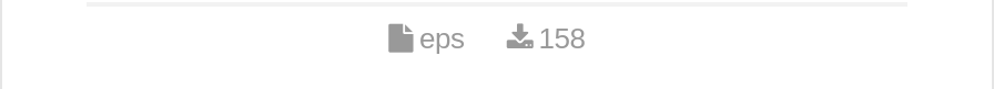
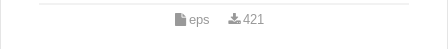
- 158
+ 421
